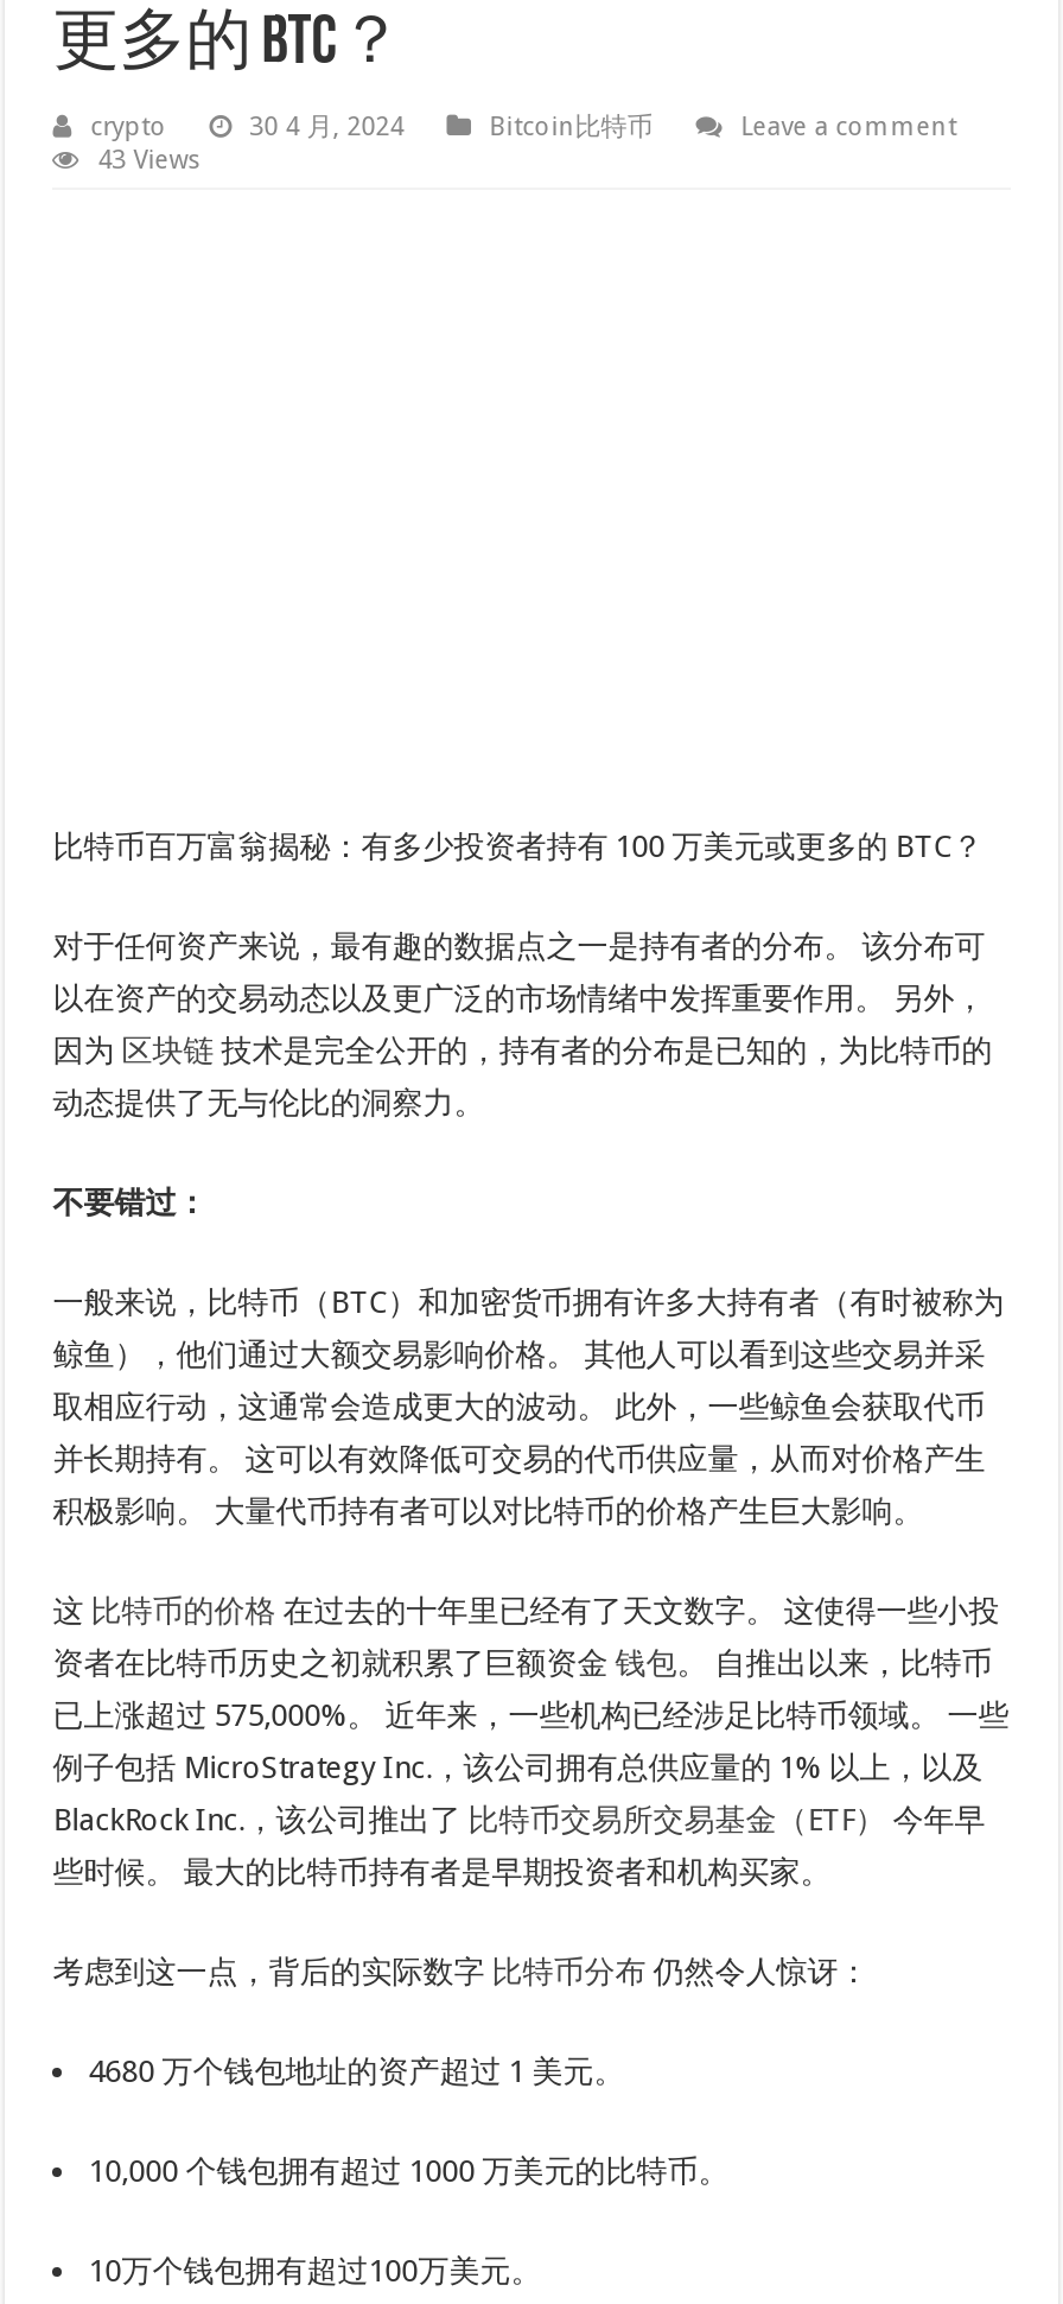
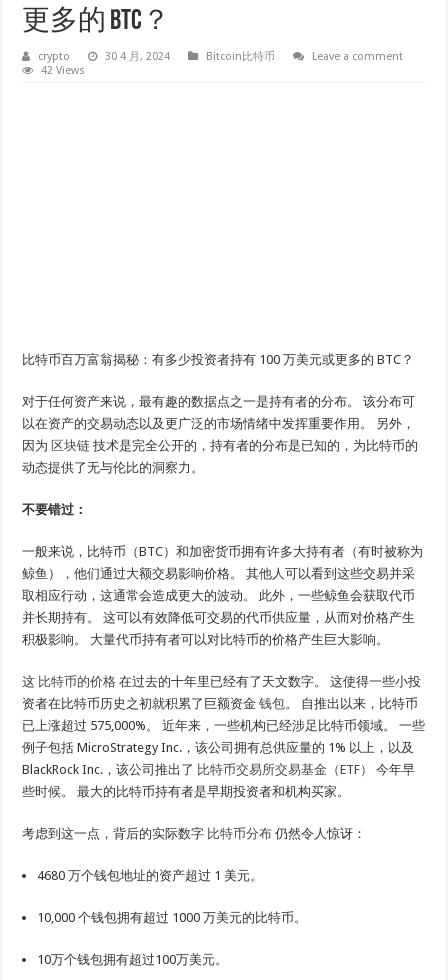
- 43 Views
+ 42 Views
